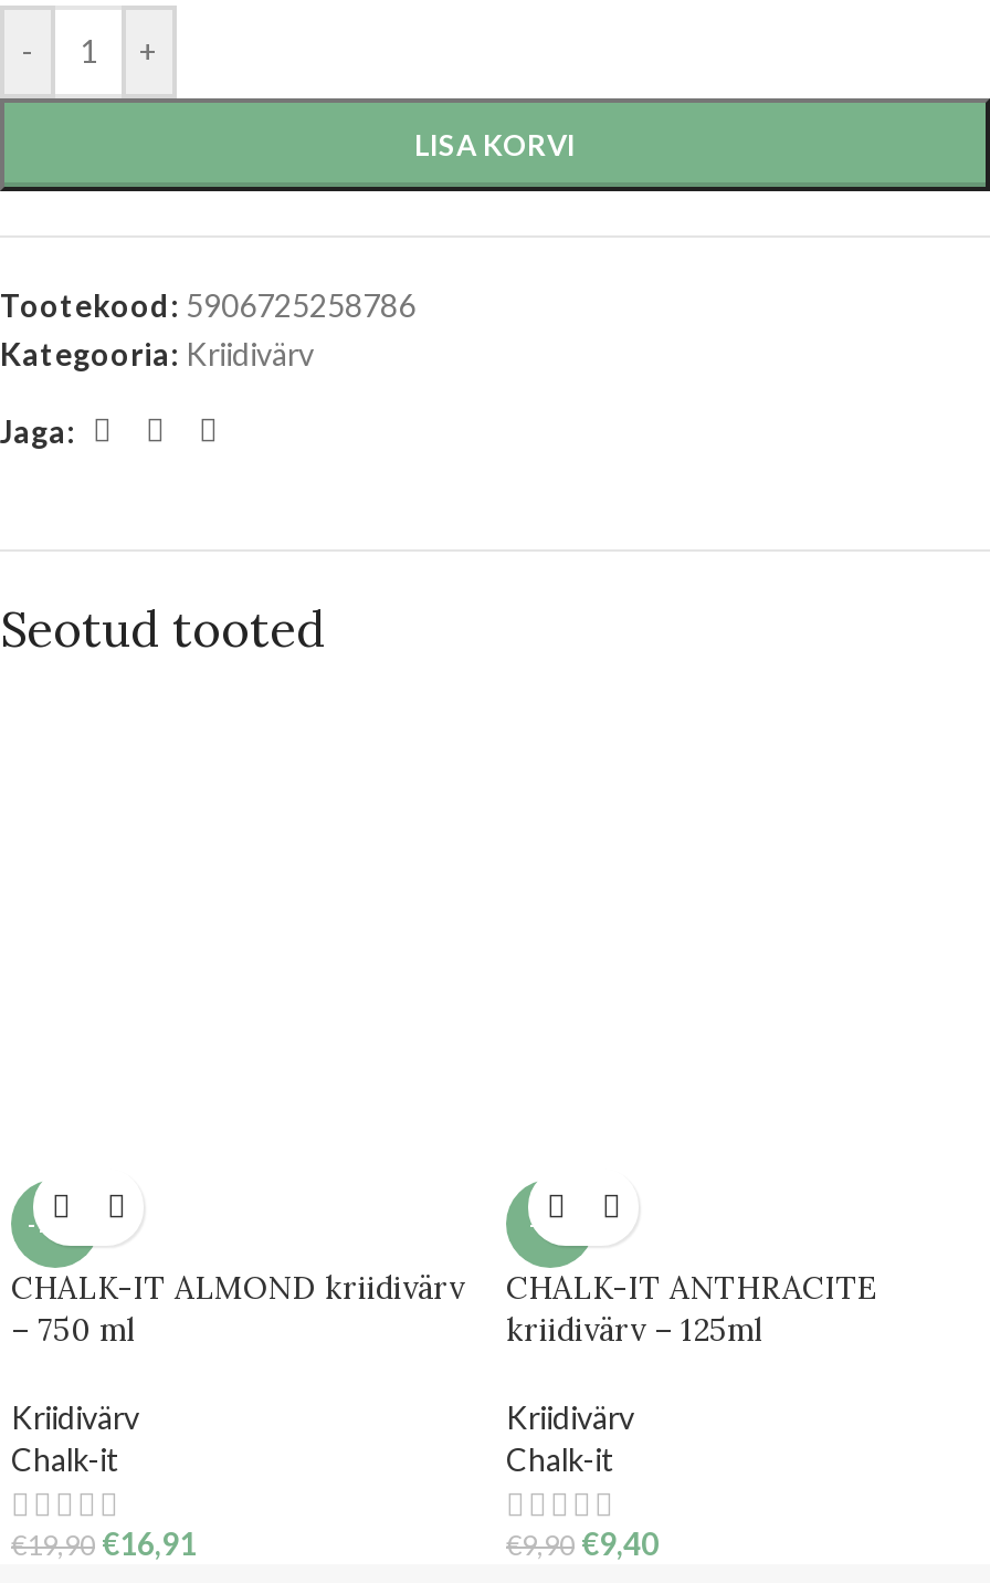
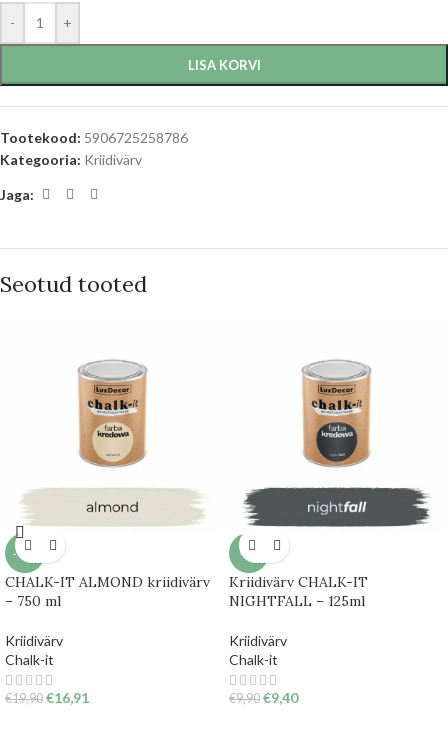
+ [image]

+ [image]

+ [image]

+ [image]

- CHALK-IT ANTHRACITE
- kriidivärv – 125ml
+ Kriidivärv CHALK-IT
+ NIGHTFALL – 125ml
